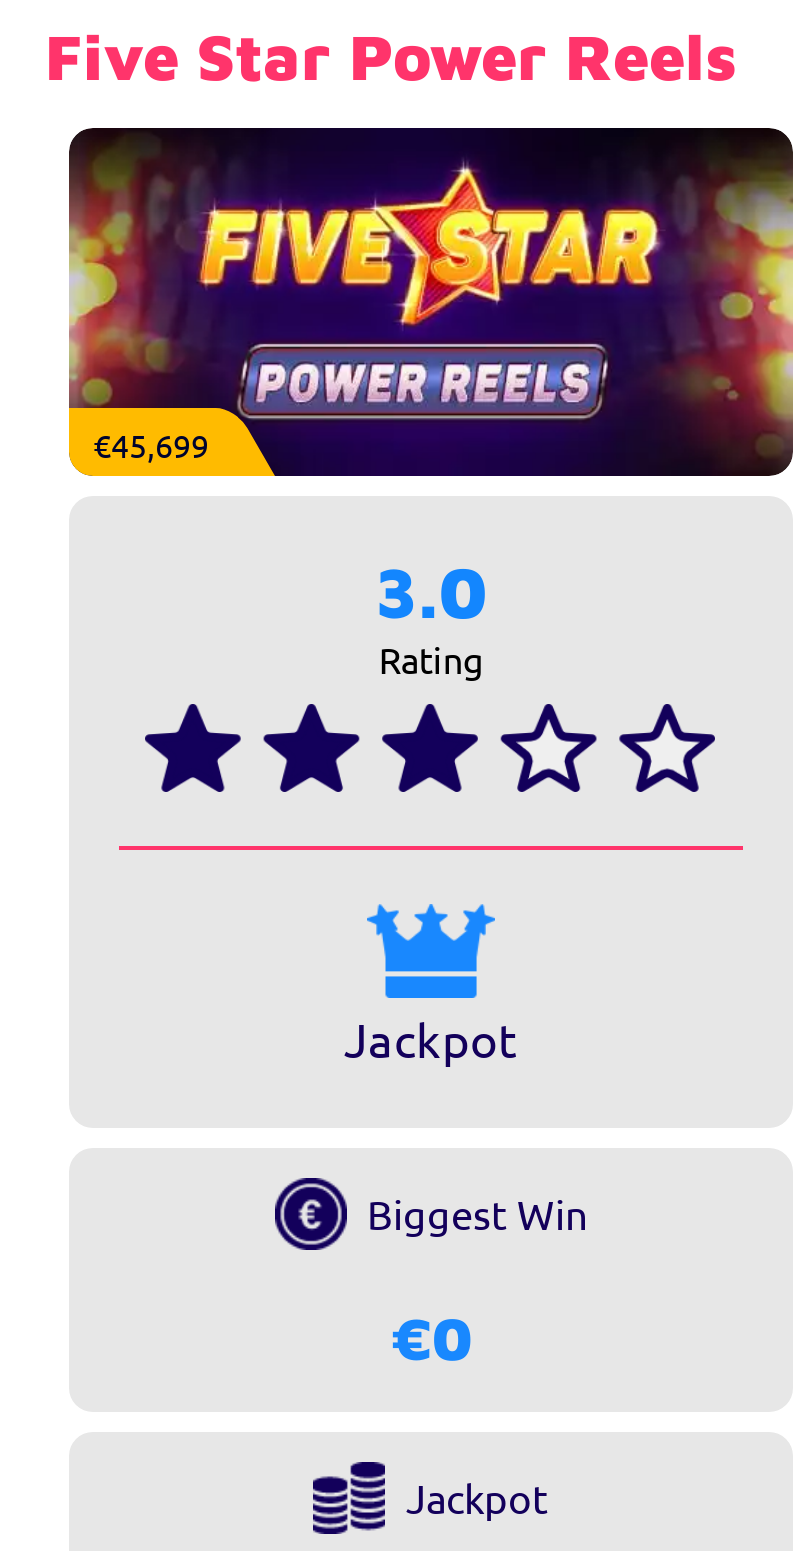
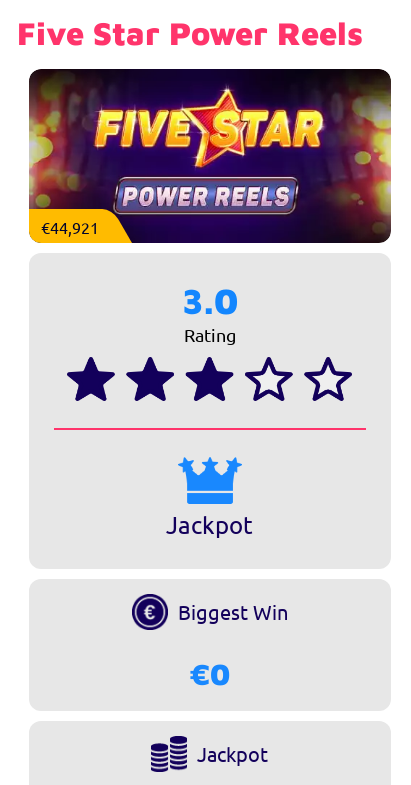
- €45,699
+ €44,921
